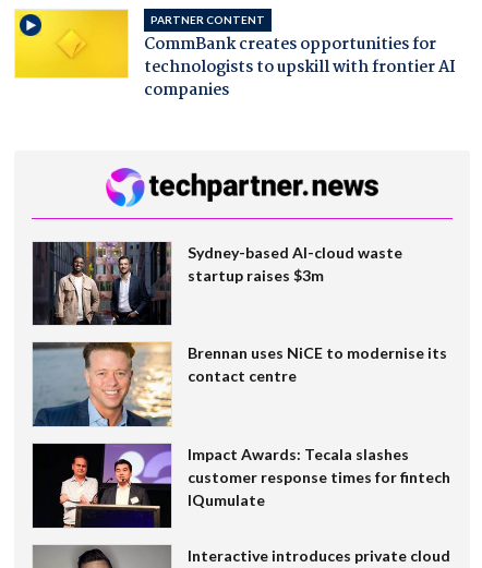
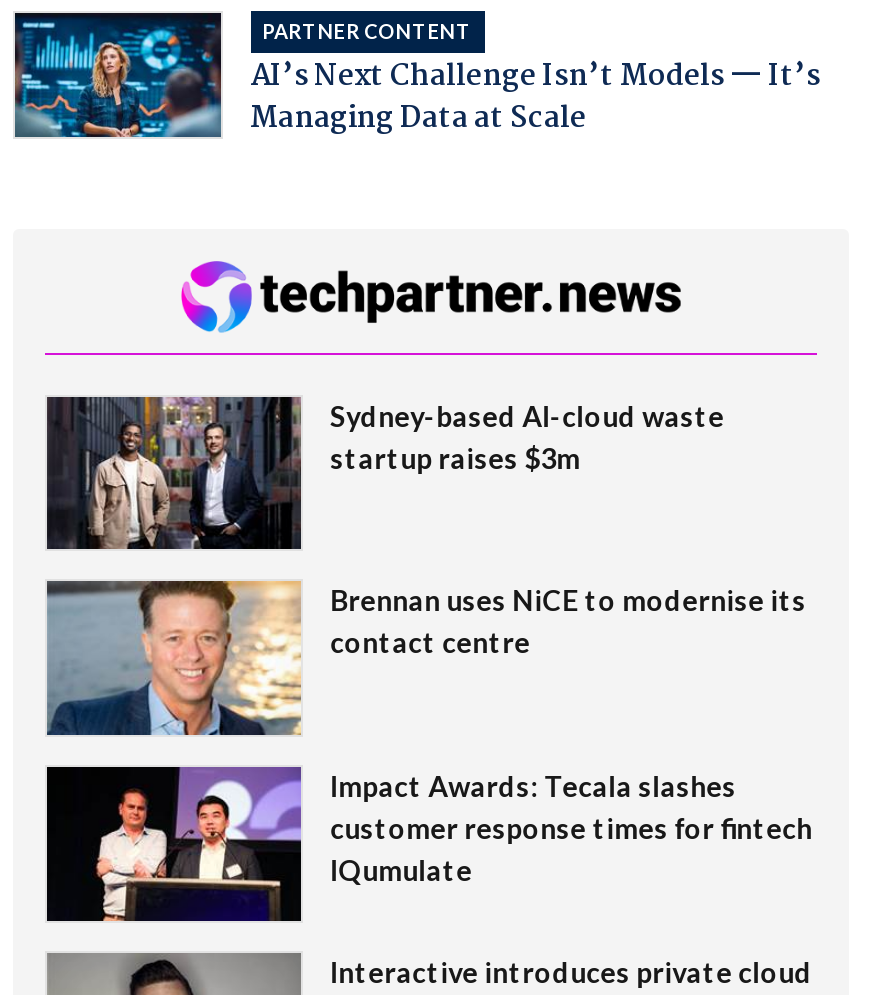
- [image]
- CommBank creates opportunities for
- technologists to upskill with frontier AI
- companies
+ [image]
+ AI’s Next Challenge Isn’t Models — It’s
+ Managing Data at Scale
